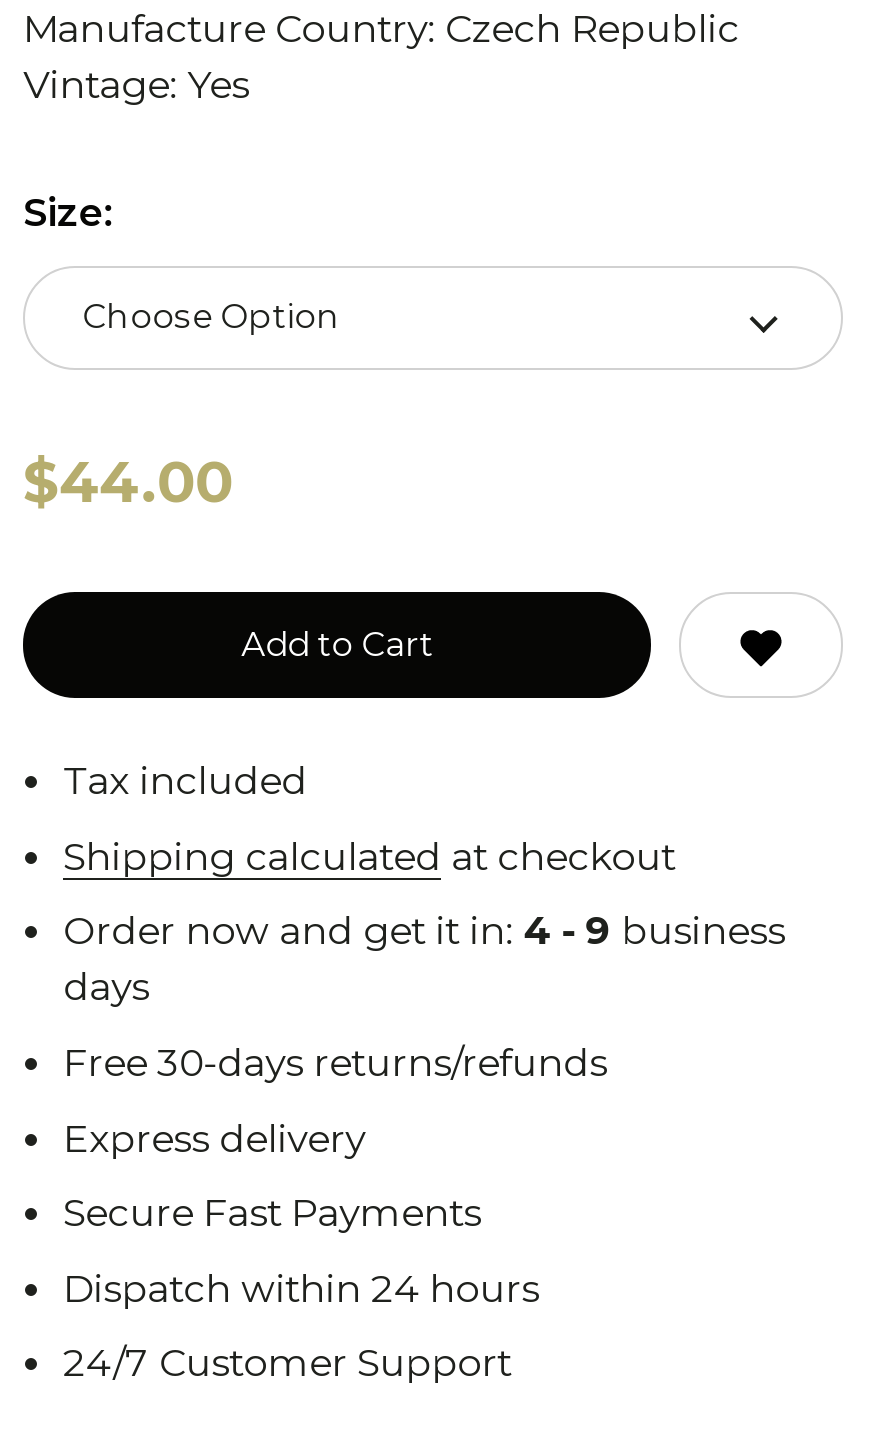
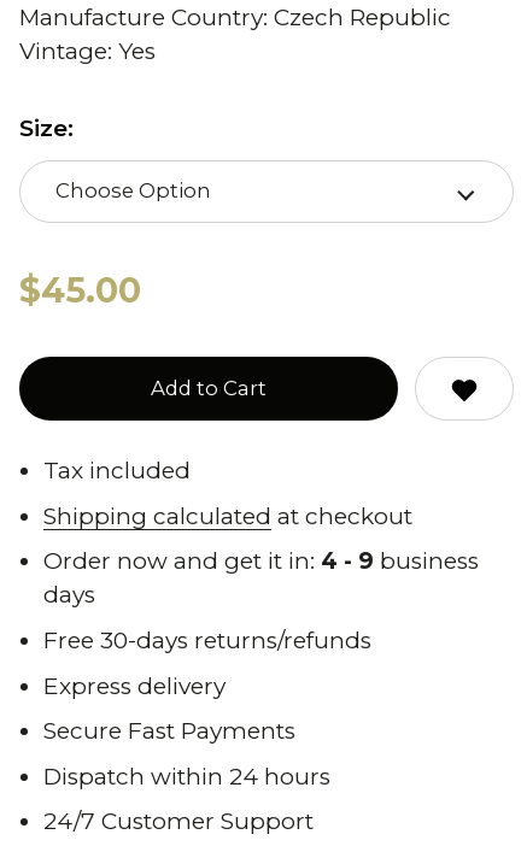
- $44.00
+ $45.00
